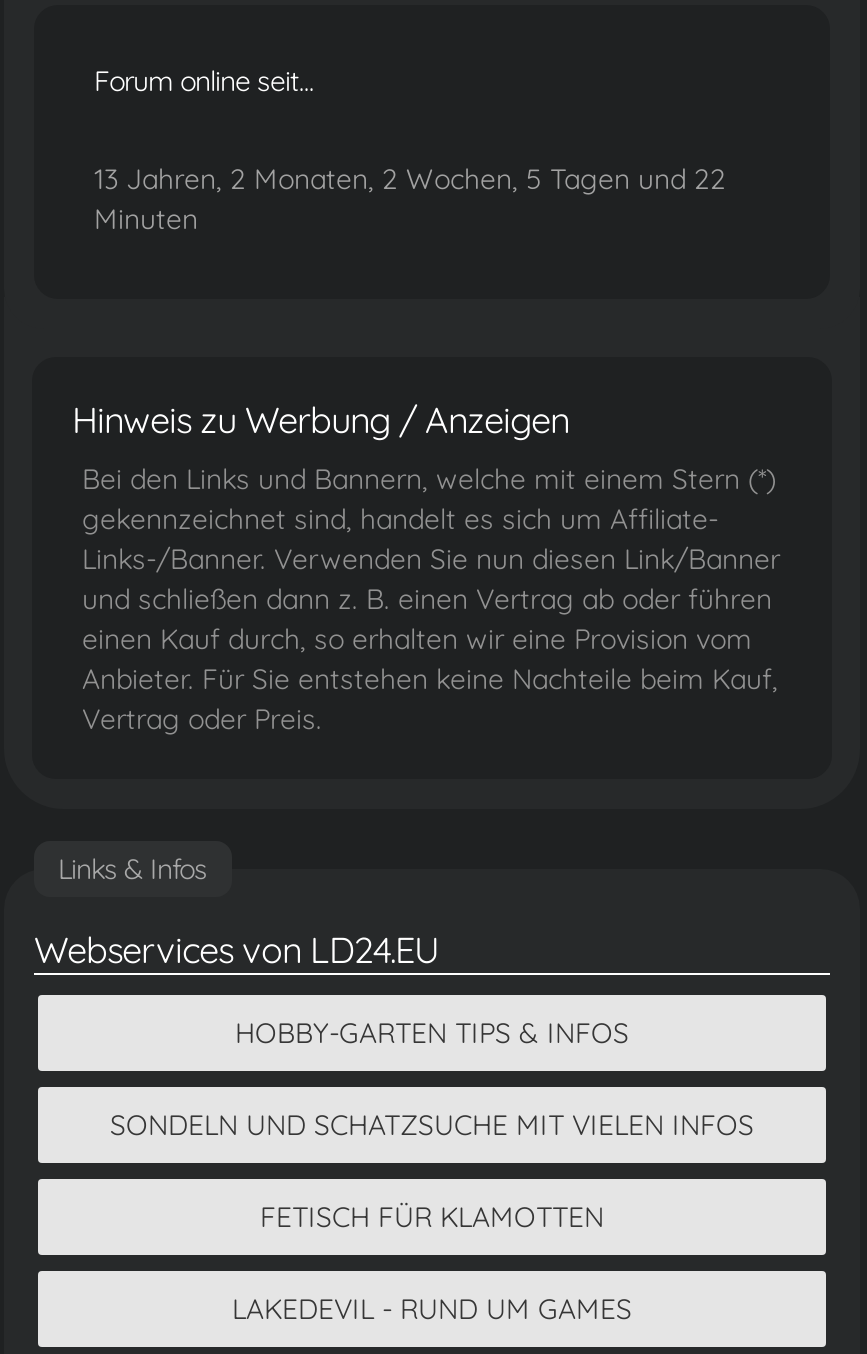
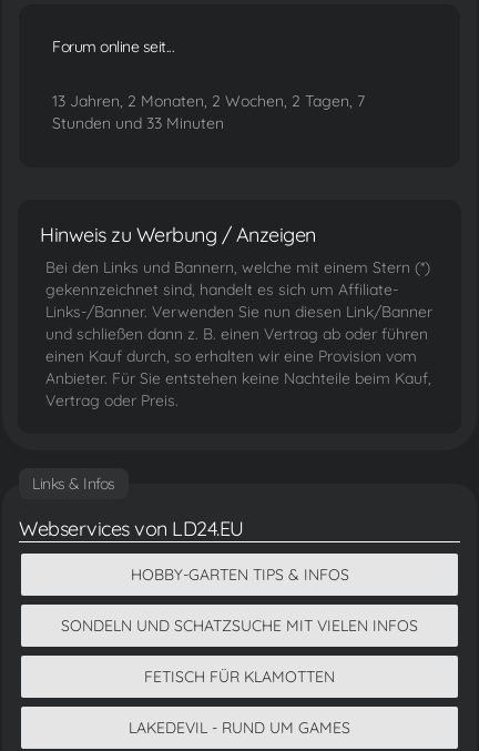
- 13 Jahren, 2 Monaten, 2 Wochen, 5 Tagen und 22
- Minuten
+ 13 Jahren, 2 Monaten, 2 Wochen, 2 Tagen, 7
+ Stunden und 33 Minuten
